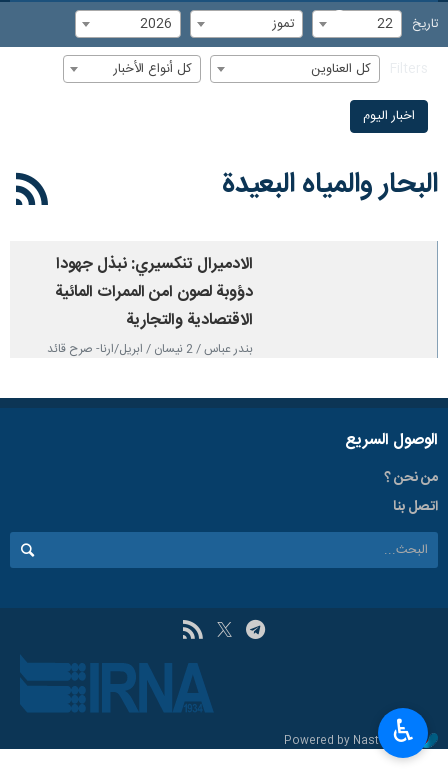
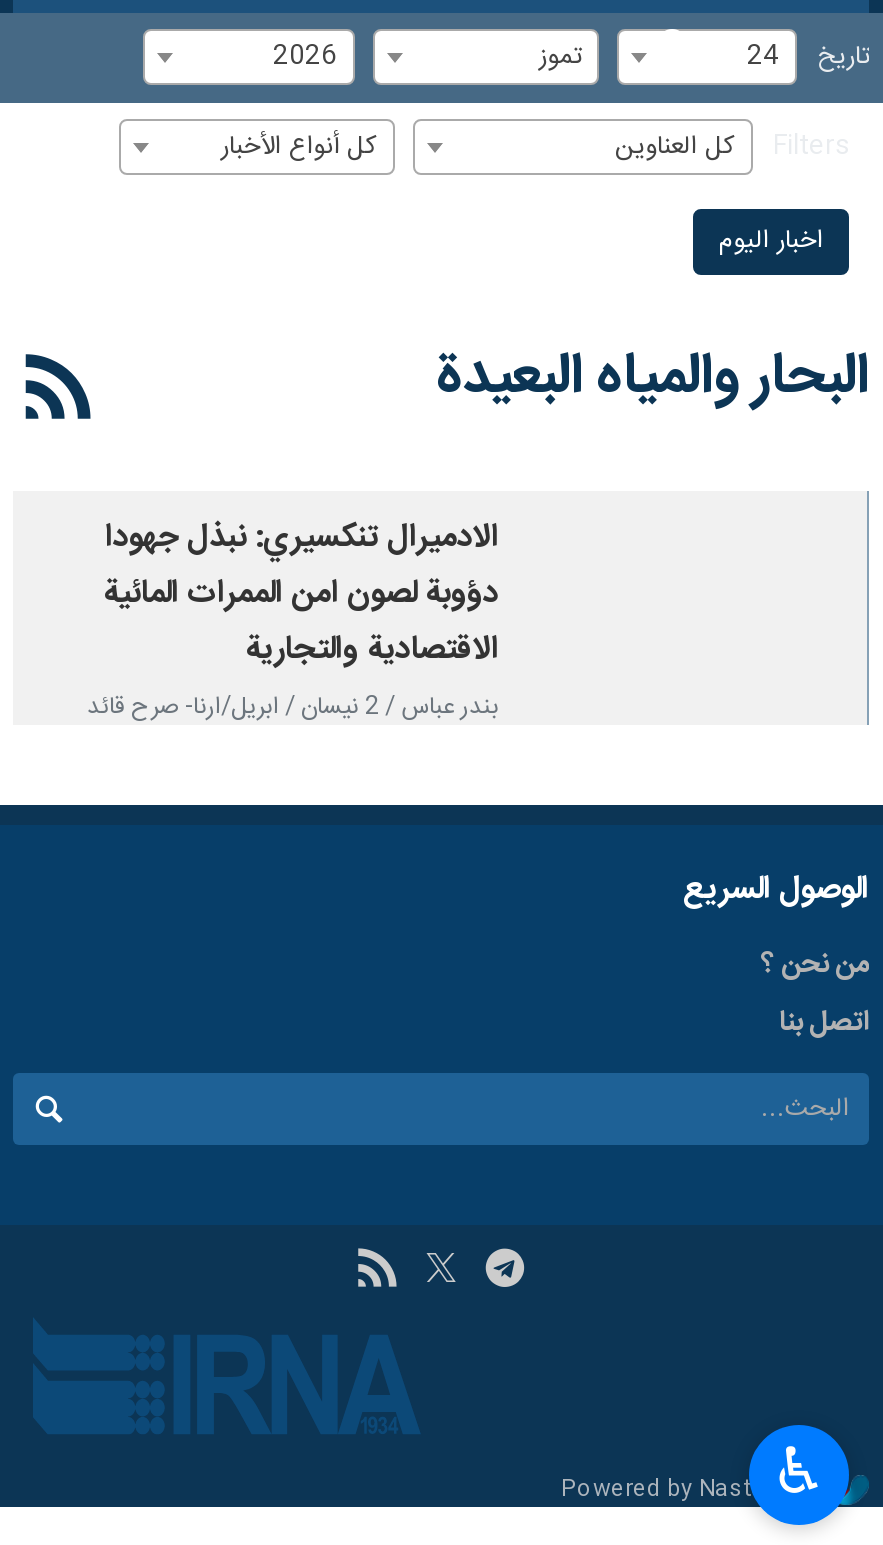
- تاریخ 22
+ تاریخ 24
